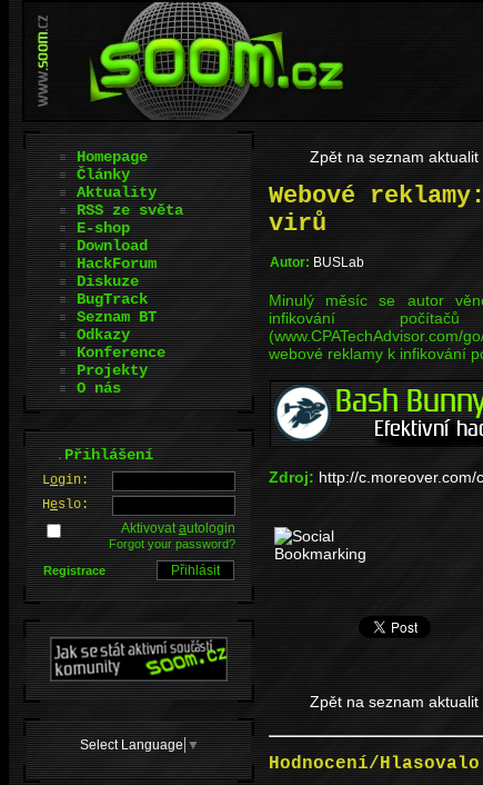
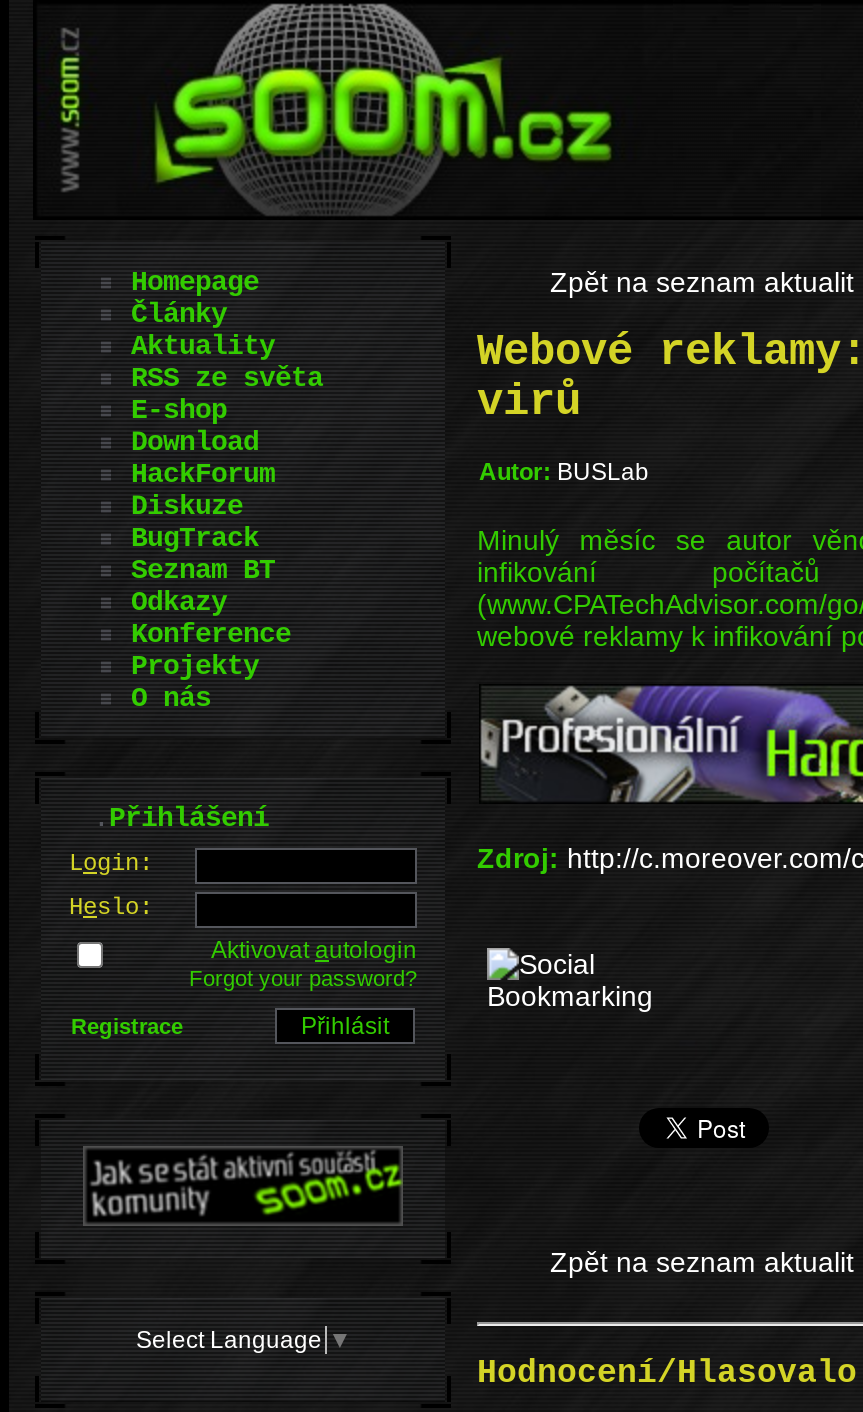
- [image]
+ [image]
